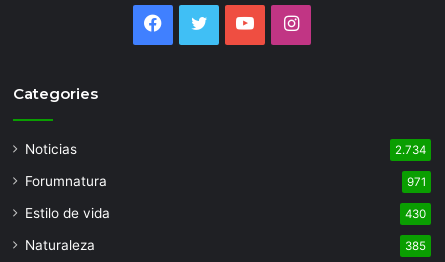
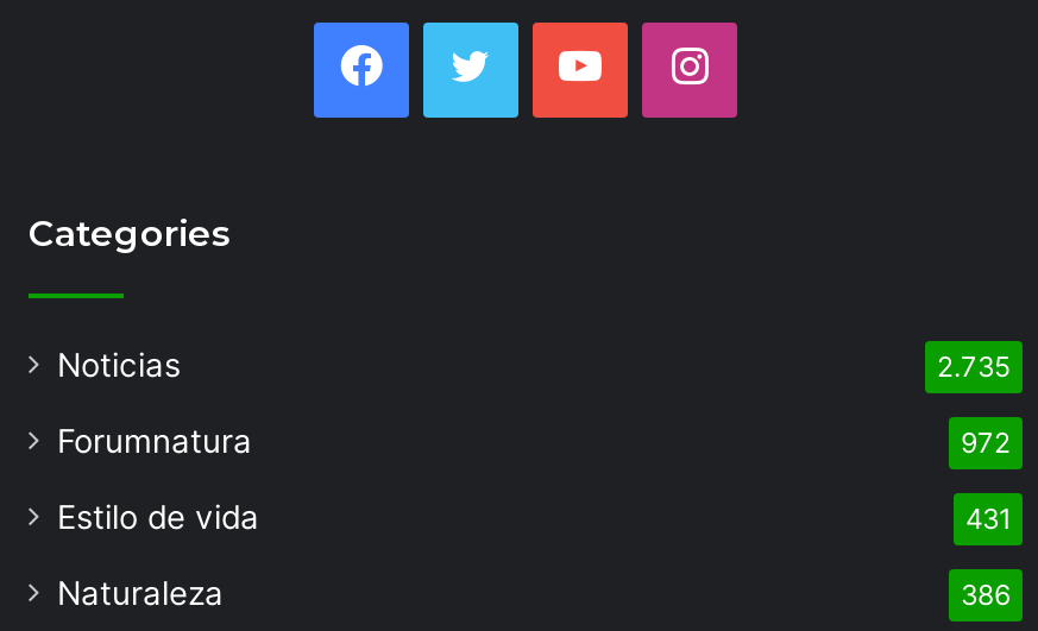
- 2.734
+ 2.735

- 971
+ 972

- 430
+ 431

- 385
+ 386
